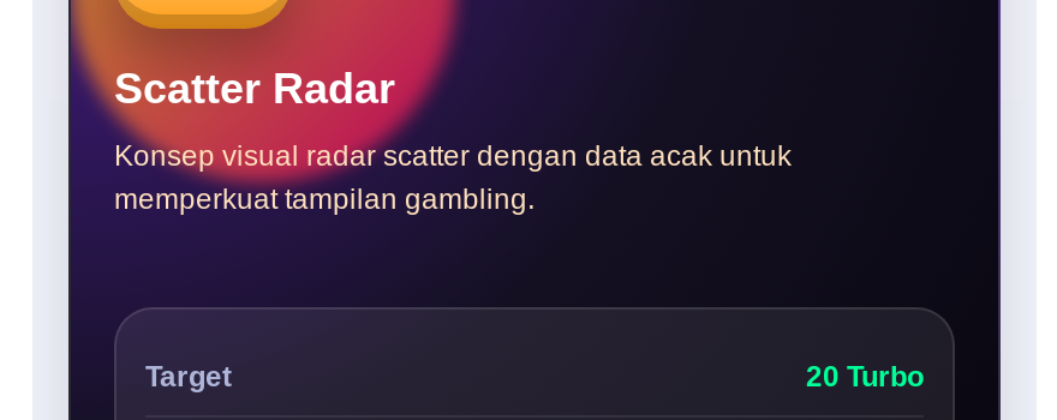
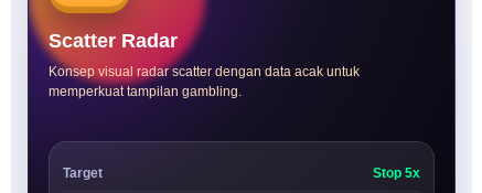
- 20 Turbo
+ Stop 5x
